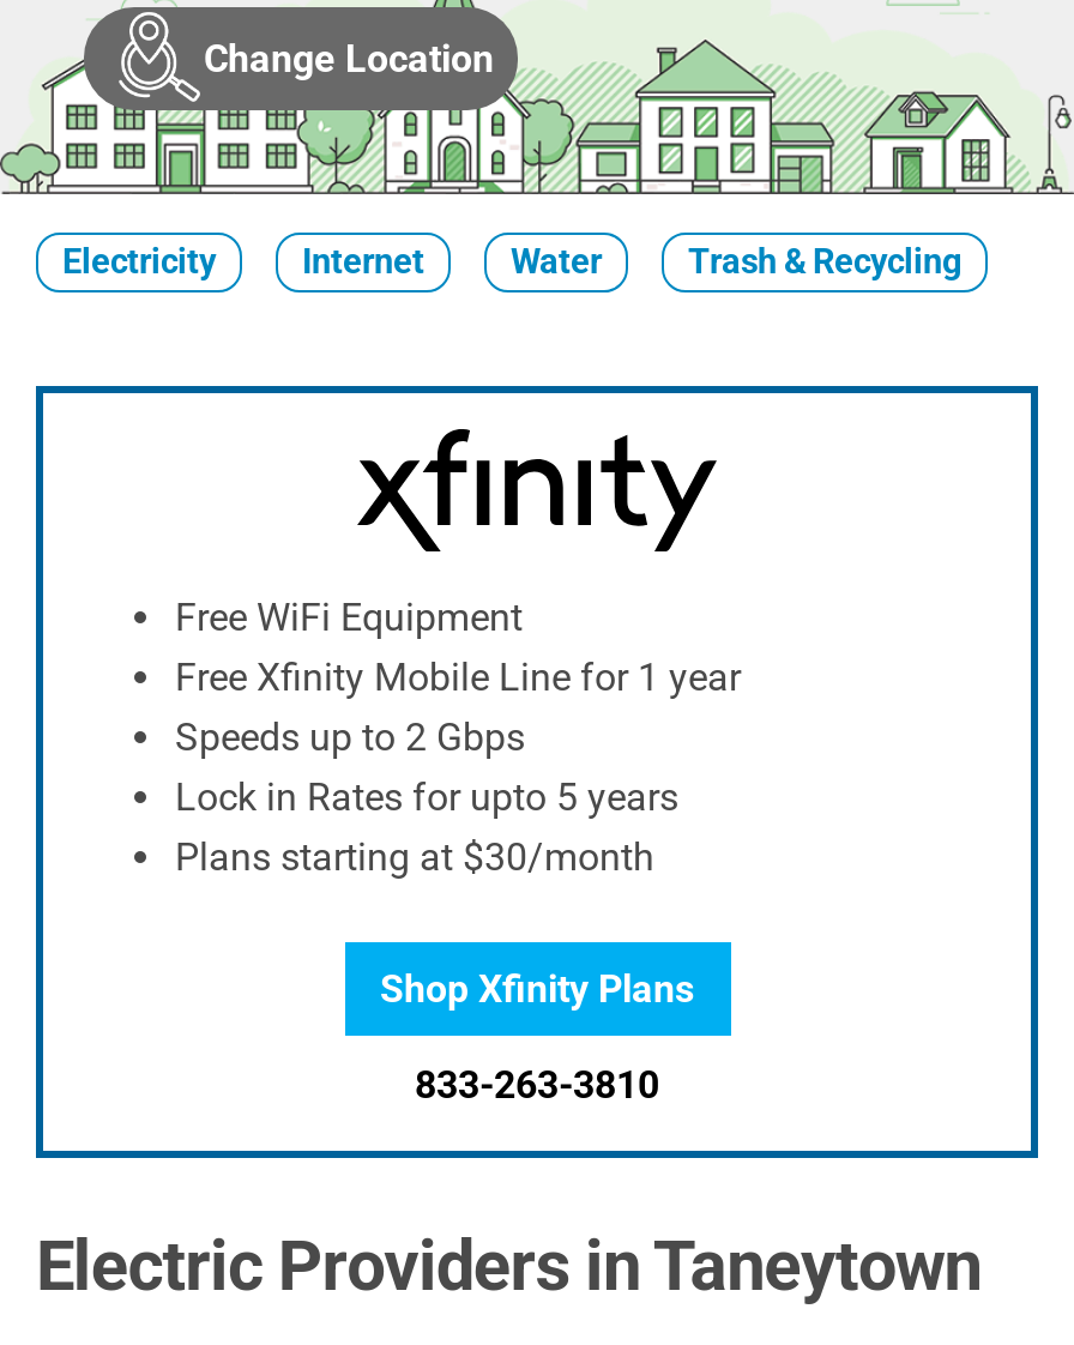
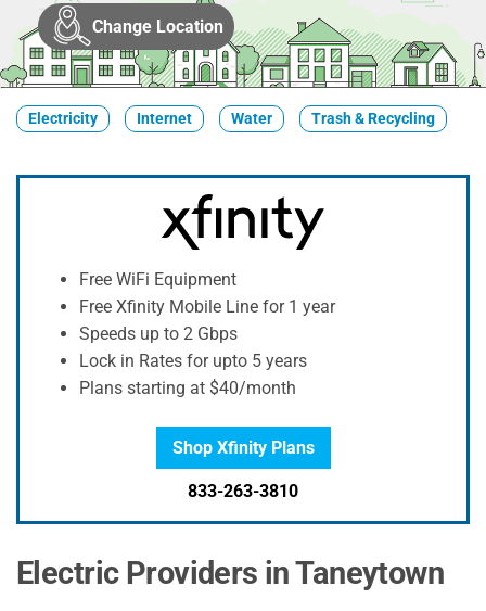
- Plans starting at $30/month
+ Plans starting at $40/month
